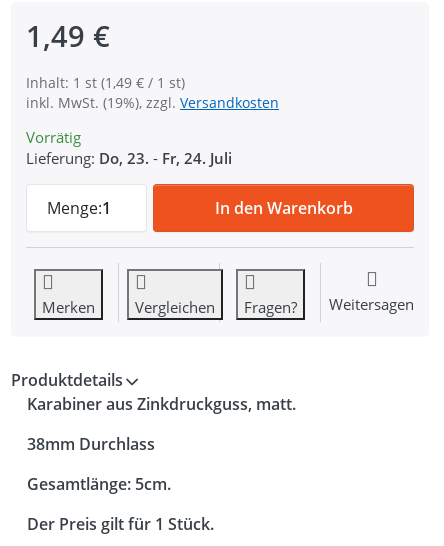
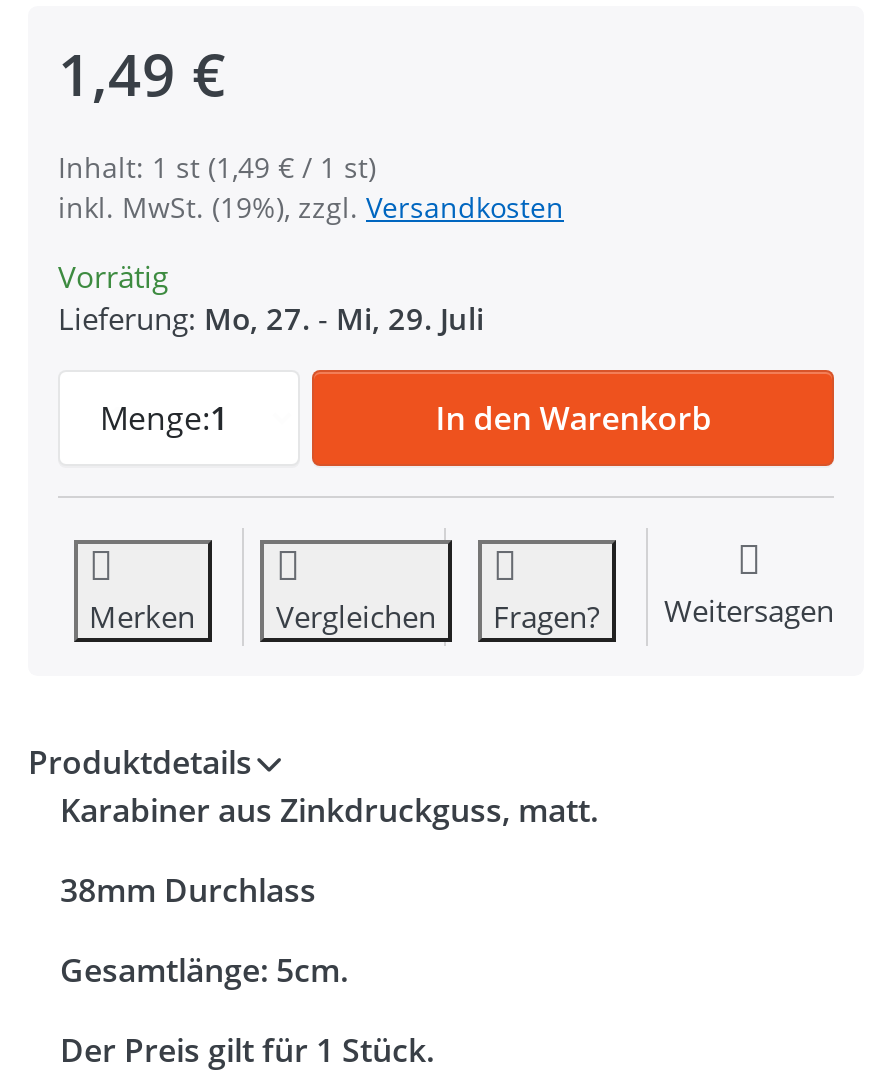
- Lieferung: Do, 23. - Fr, 24. Juli
+ Lieferung: Mo, 27. - Mi, 29. Juli
